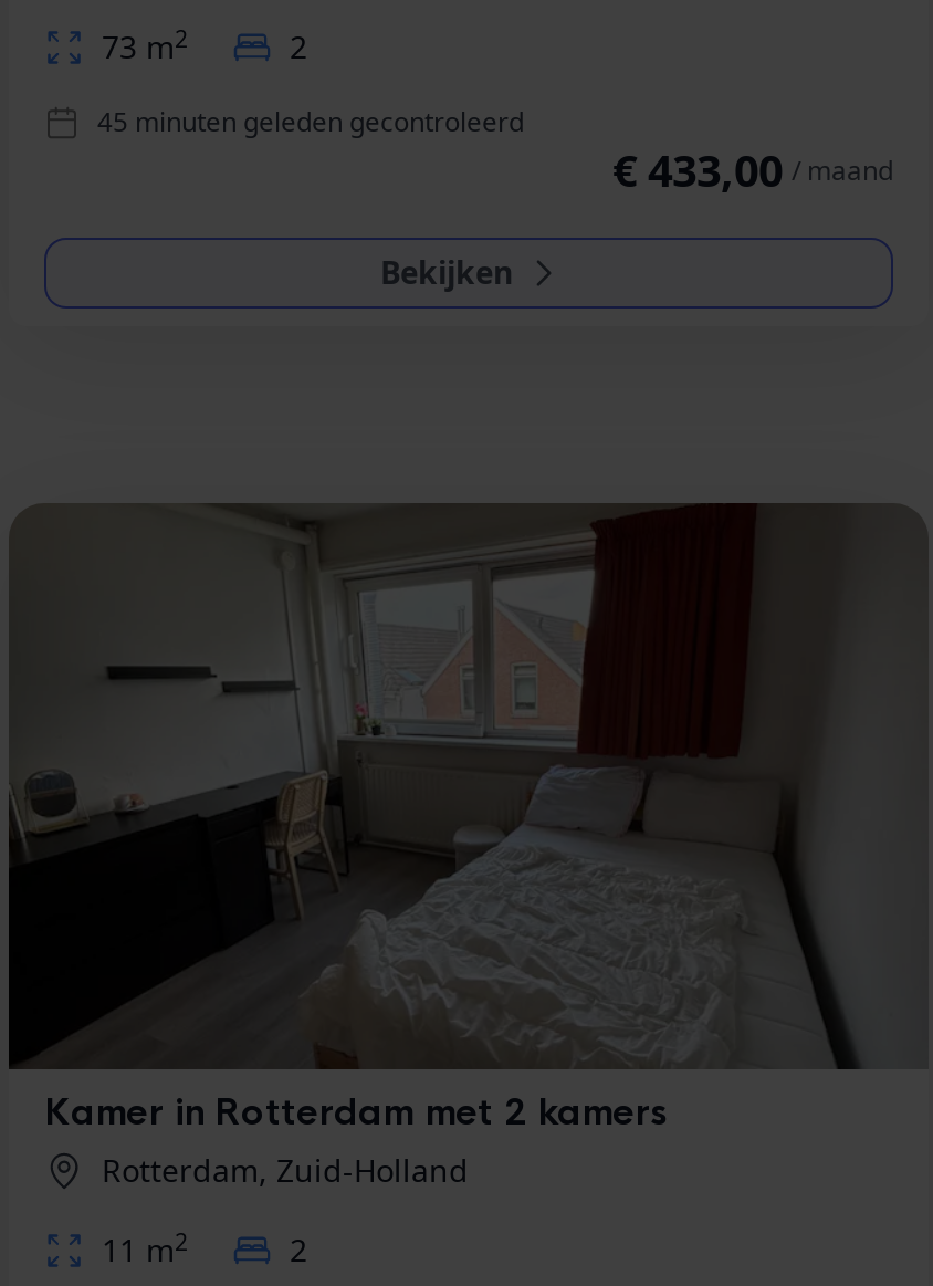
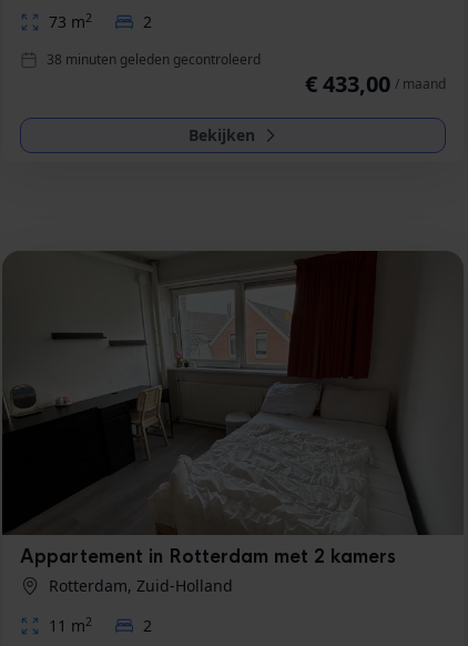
- 45 minuten geleden gecontroleerd
+ 38 minuten geleden gecontroleerd

- Kamer in Rotterdam met 2 kamers
+ Appartement in Rotterdam met 2 kamers
